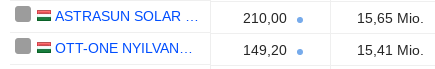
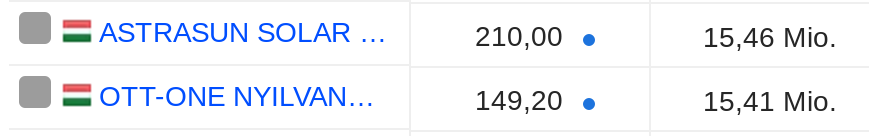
- 15,65 Mio.
+ 15,46 Mio.
